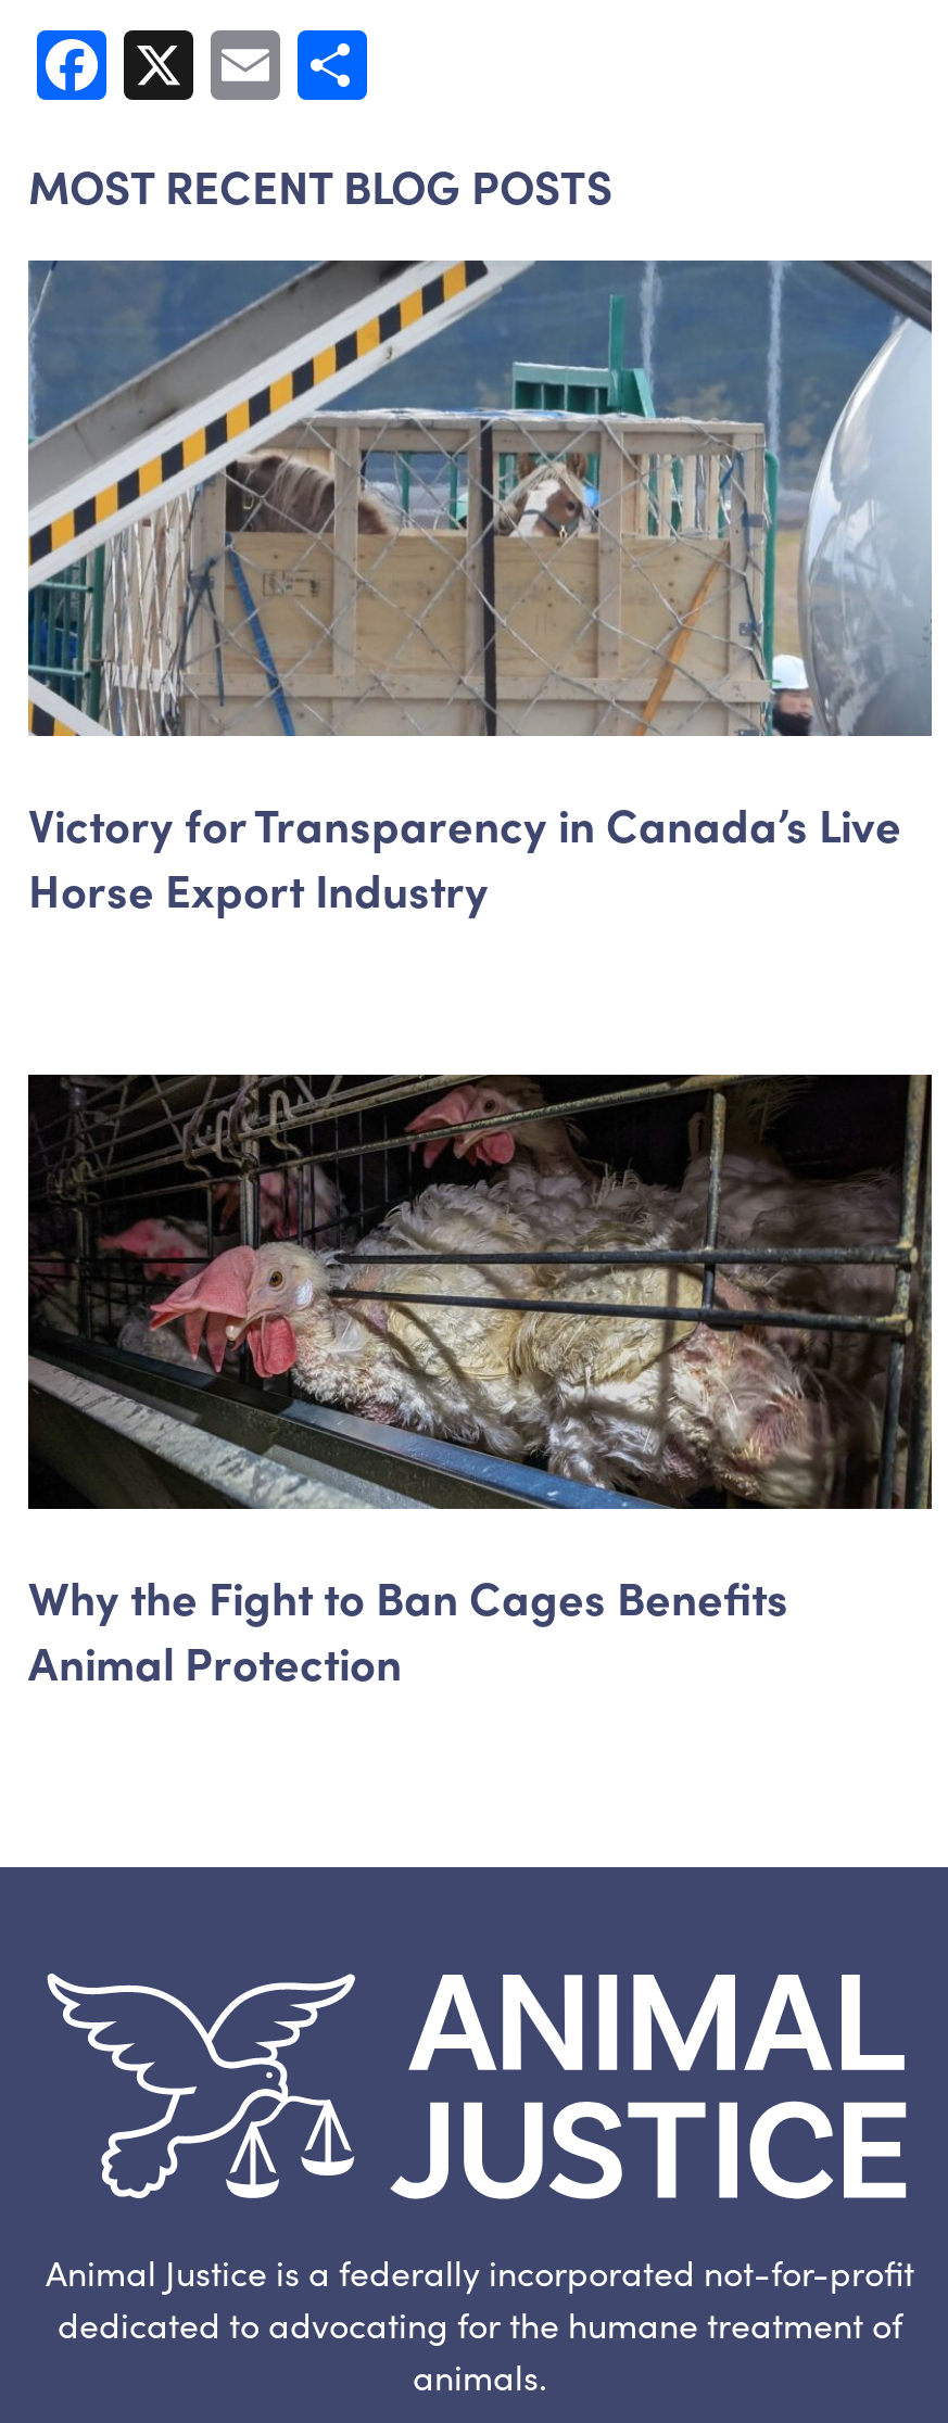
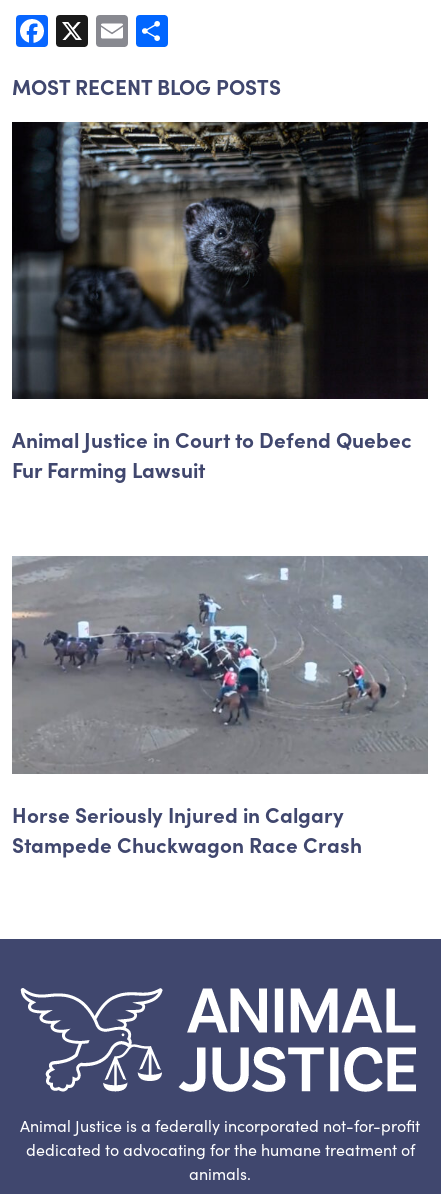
- [image]
+ [image]

- Victory for Transparency in Canada’s Live
- Horse Export Industry
+ Animal Justice in Court to Defend Quebec
+ Fur Farming Lawsuit

- [image]
- Why the Fight to Ban Cages Benefits
- Animal Protection
+ [image]
+ Horse Seriously Injured in Calgary
+ Stampede Chuckwagon Race Crash
